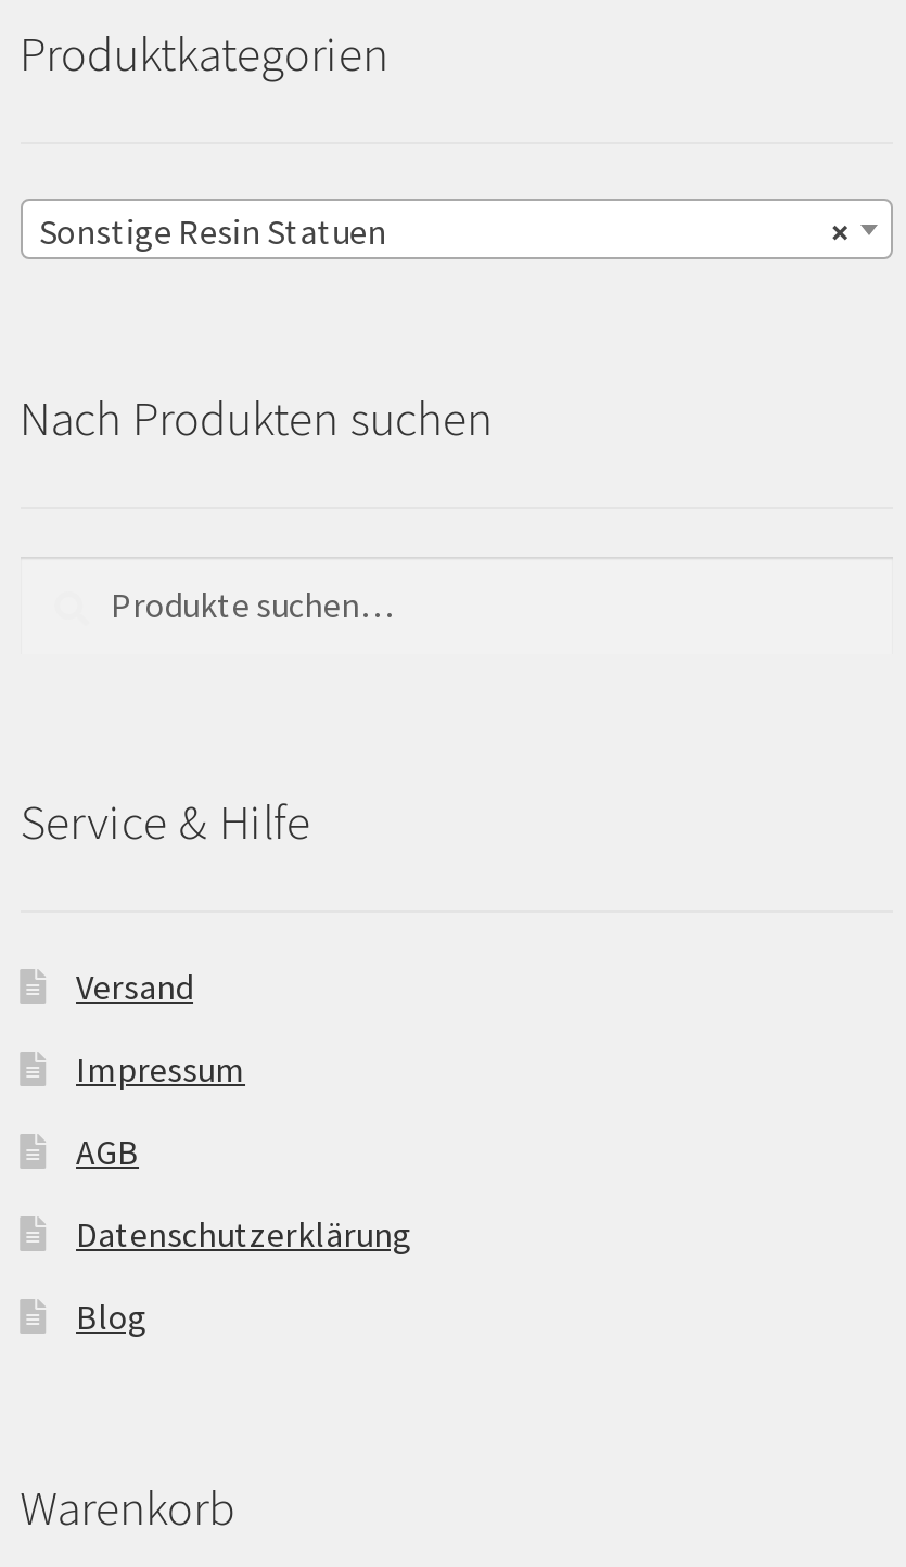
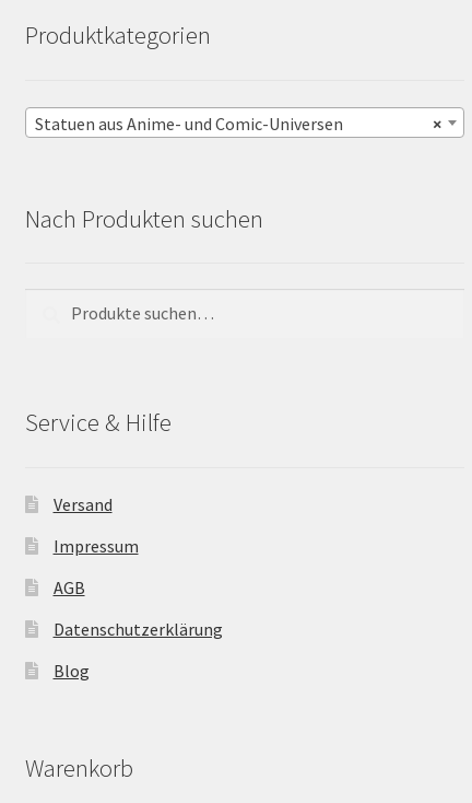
- Sonstige Resin Statuen
+ Statuen aus Anime- und Comic-Universen
